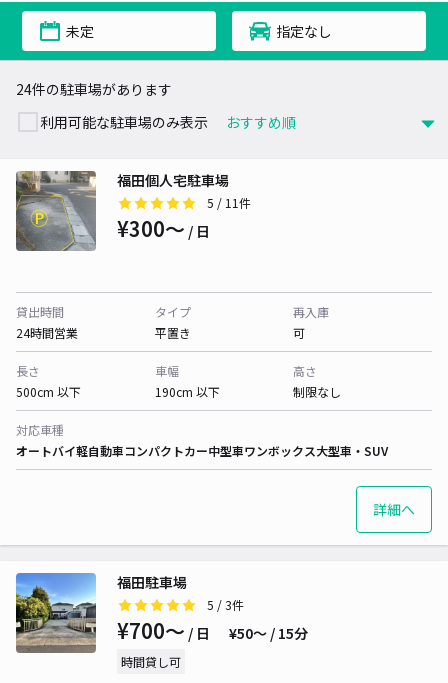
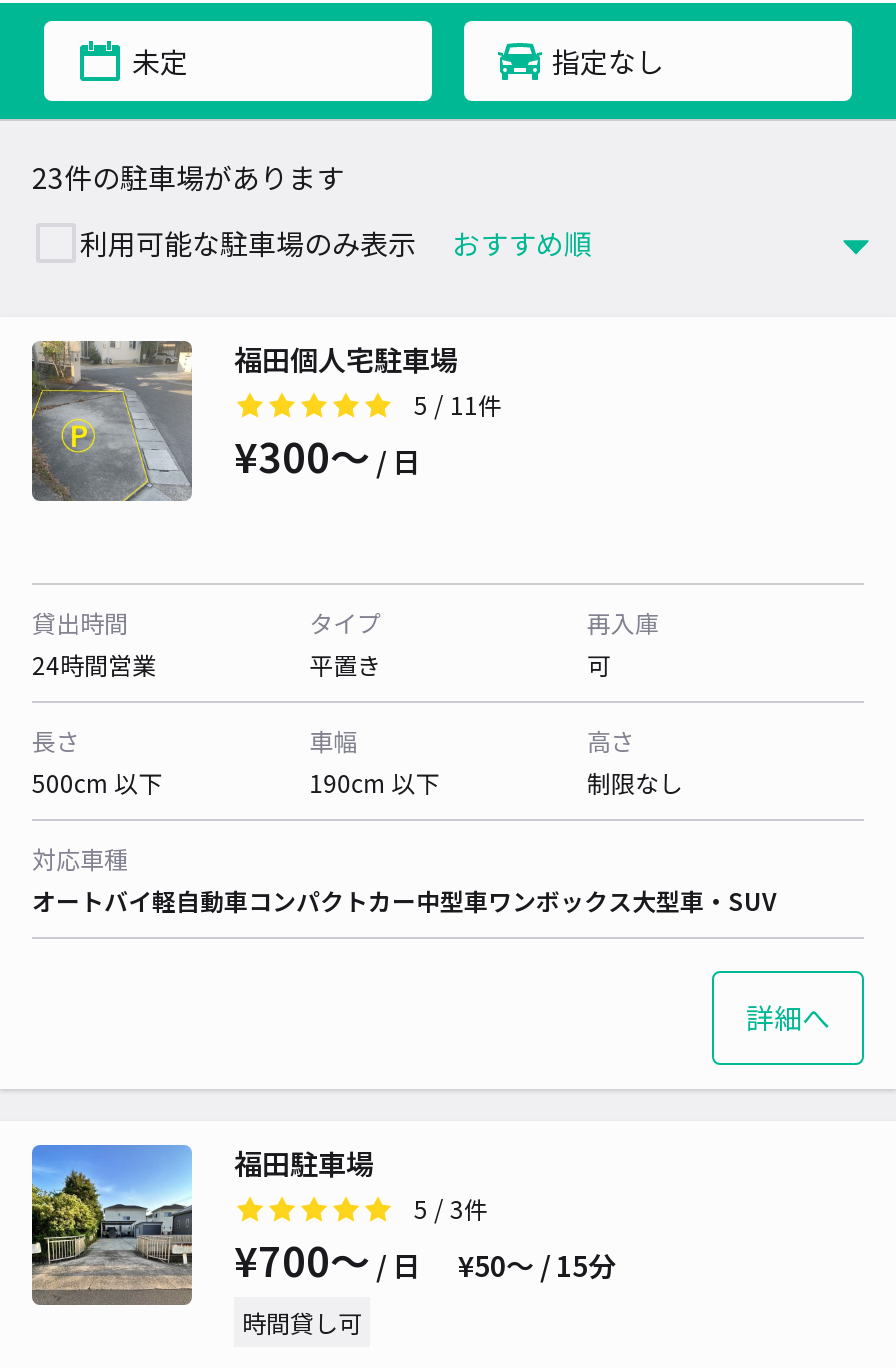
- 24件の駐車場があります
+ 23件の駐車場があります
